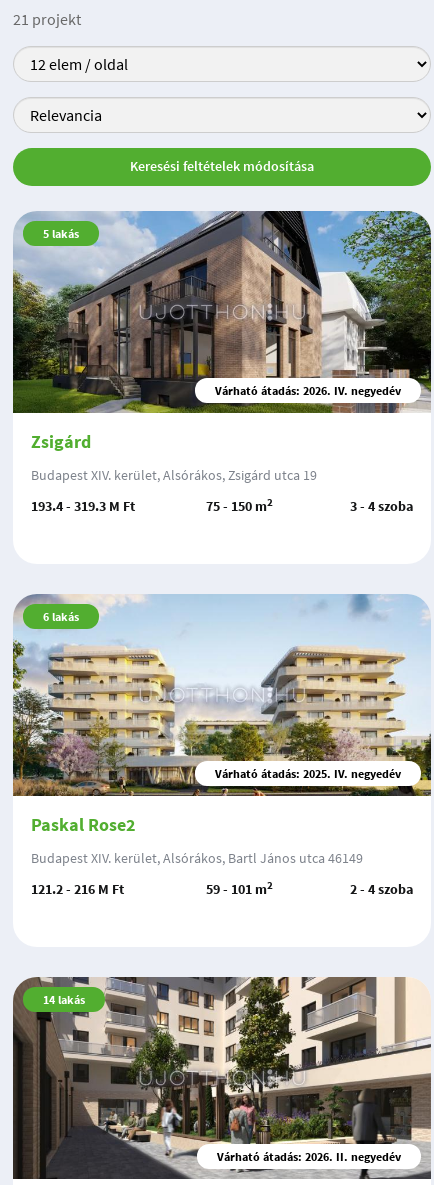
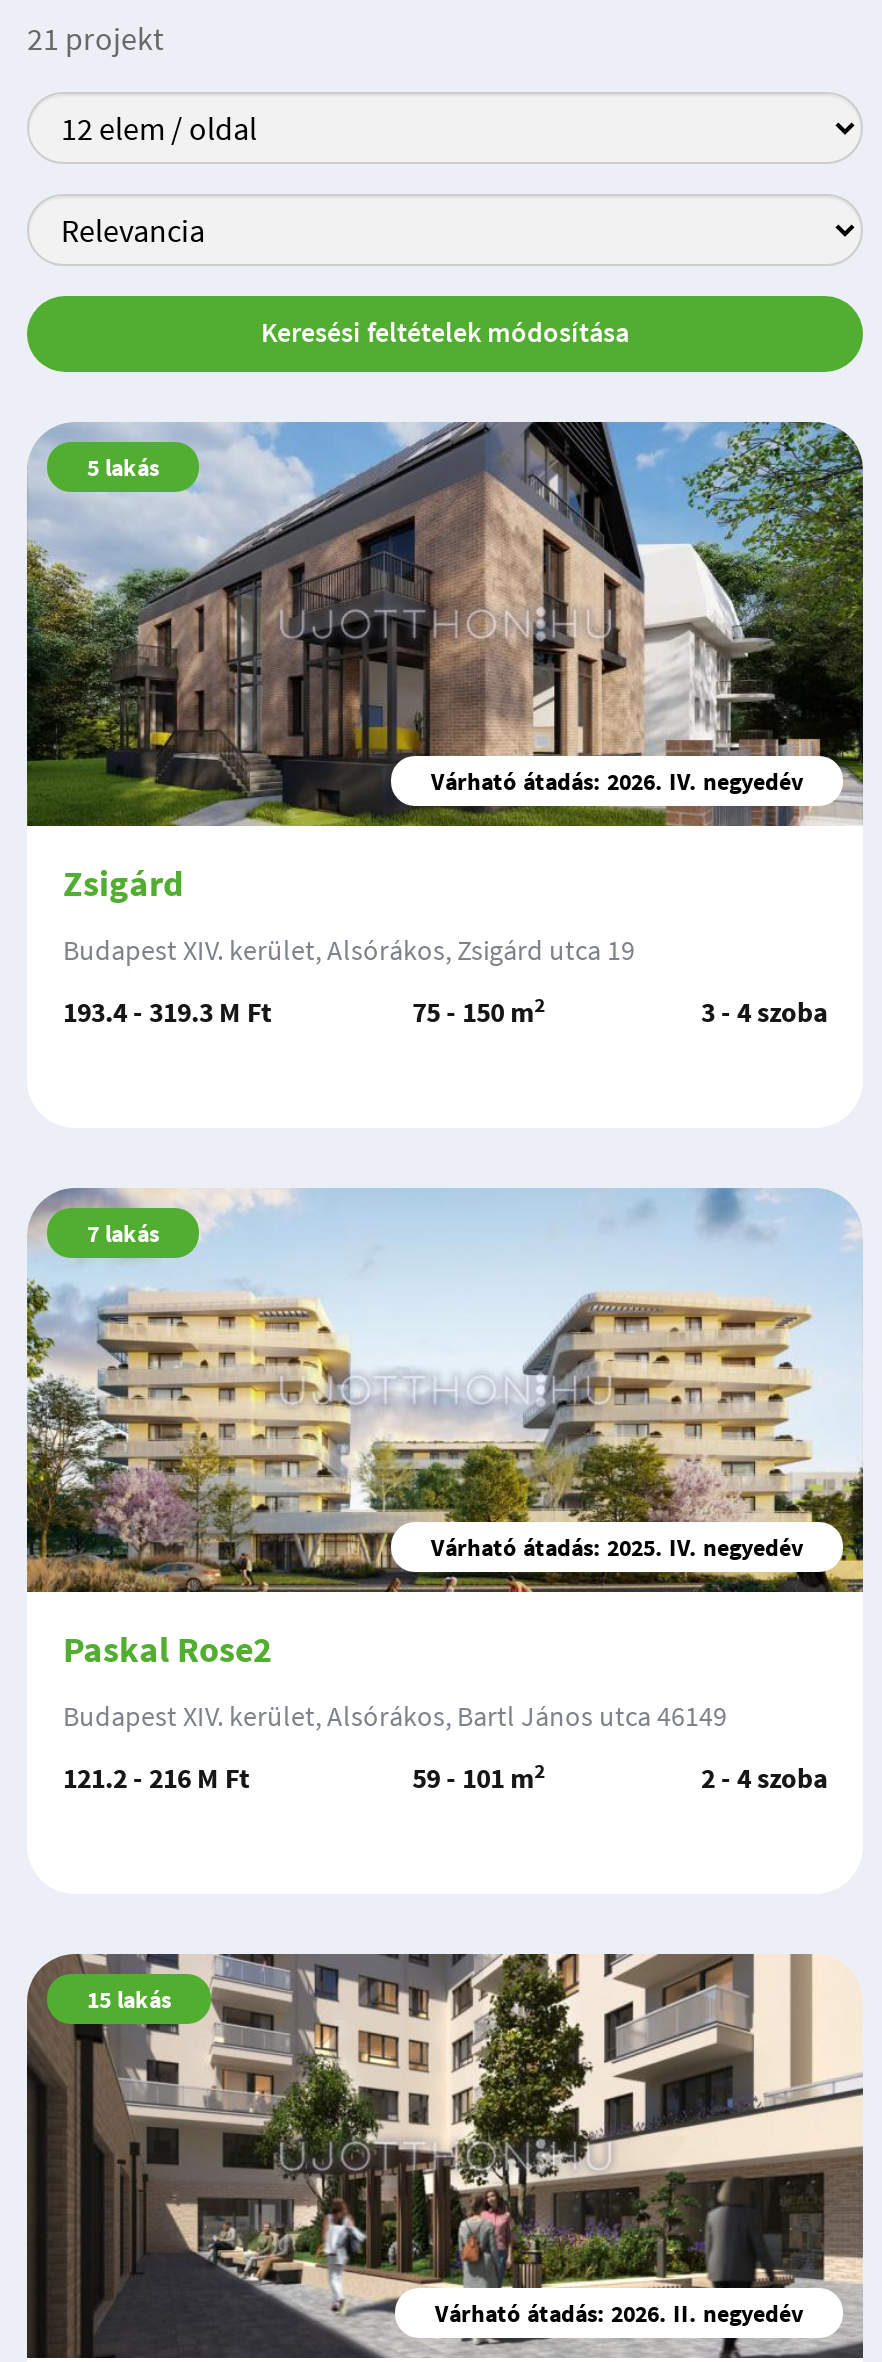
- 6 lakás
+ 7 lakás

- 14 lakás
+ 15 lakás
